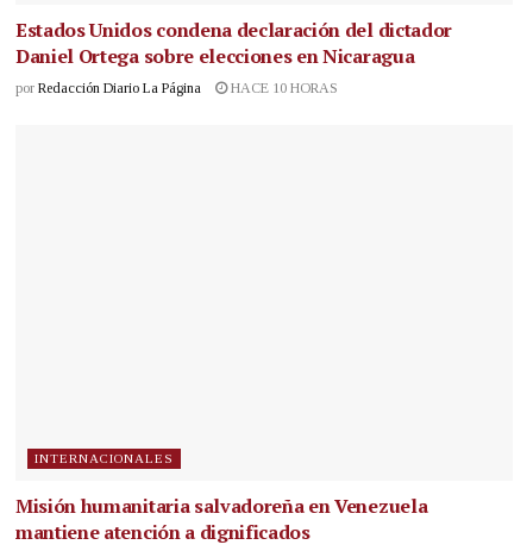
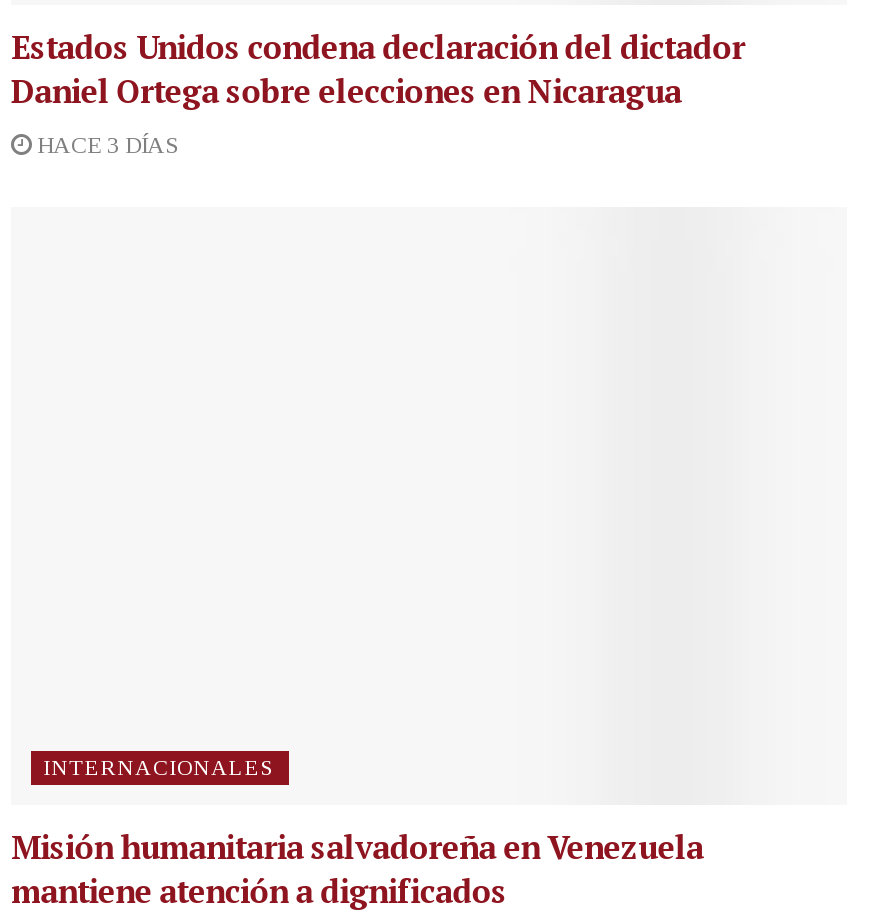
- por Redacción Diario La Página
- HACE 10 HORAS
+ HACE 3 DÍAS
